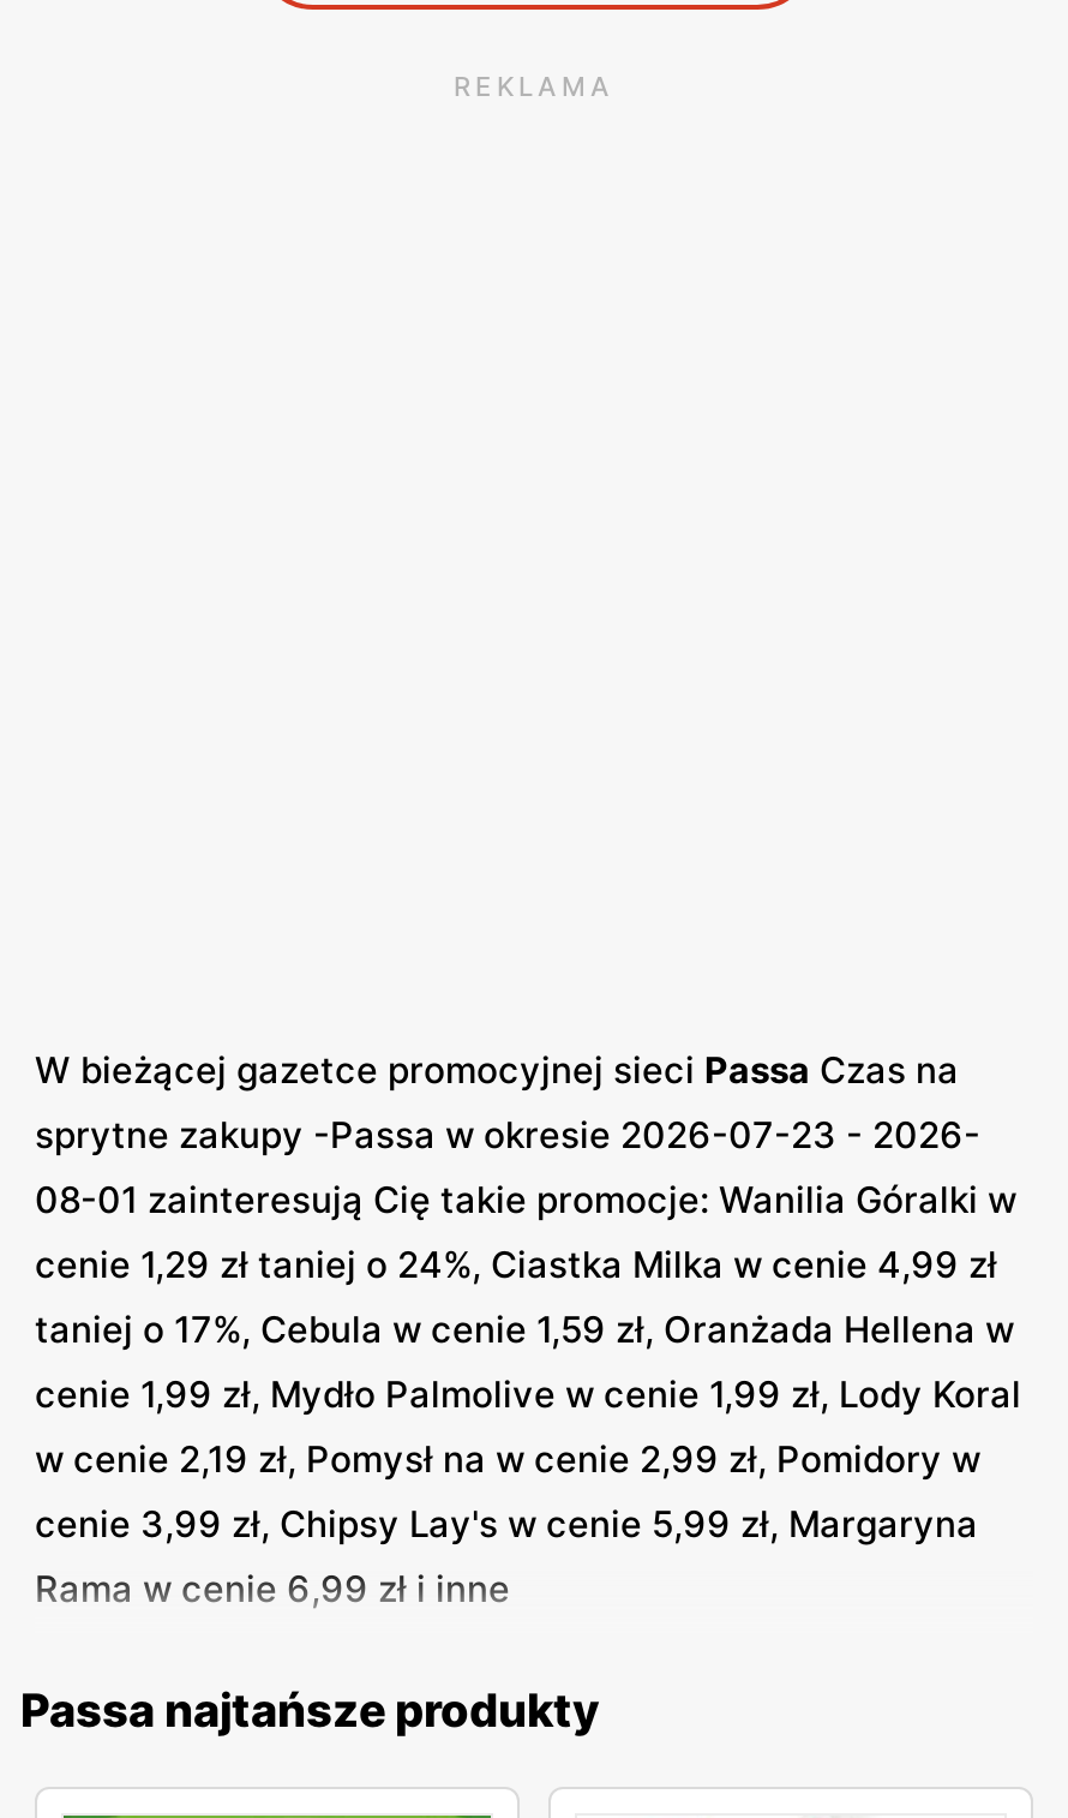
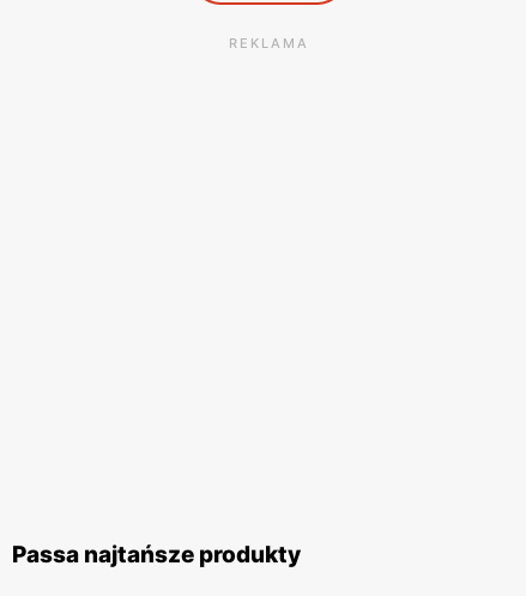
- W bieżącej gazetce promocyjnej sieci Passa Czas na
- sprytne zakupy -Passa w okresie 2026-07-23 - 2026-
- 08-01 zainteresują Cię takie promocje: Wanilia Góralki w
- cenie 1,29 zł taniej o 24%, Ciastka Milka w cenie 4,99 zł
- taniej o 17%, Cebula w cenie 1,59 zł, Oranżada Hellena w
- cenie 1,99 zł, Mydło Palmolive w cenie 1,99 zł, Lody Koral
- w cenie 2,19 zł, Pomysł na w cenie 2,99 zł, Pomidory w
- cenie 3,99 zł, Chipsy Lay's w cenie 5,99 zł, Margaryna
- Rama w cenie 6,99 zł i inne
